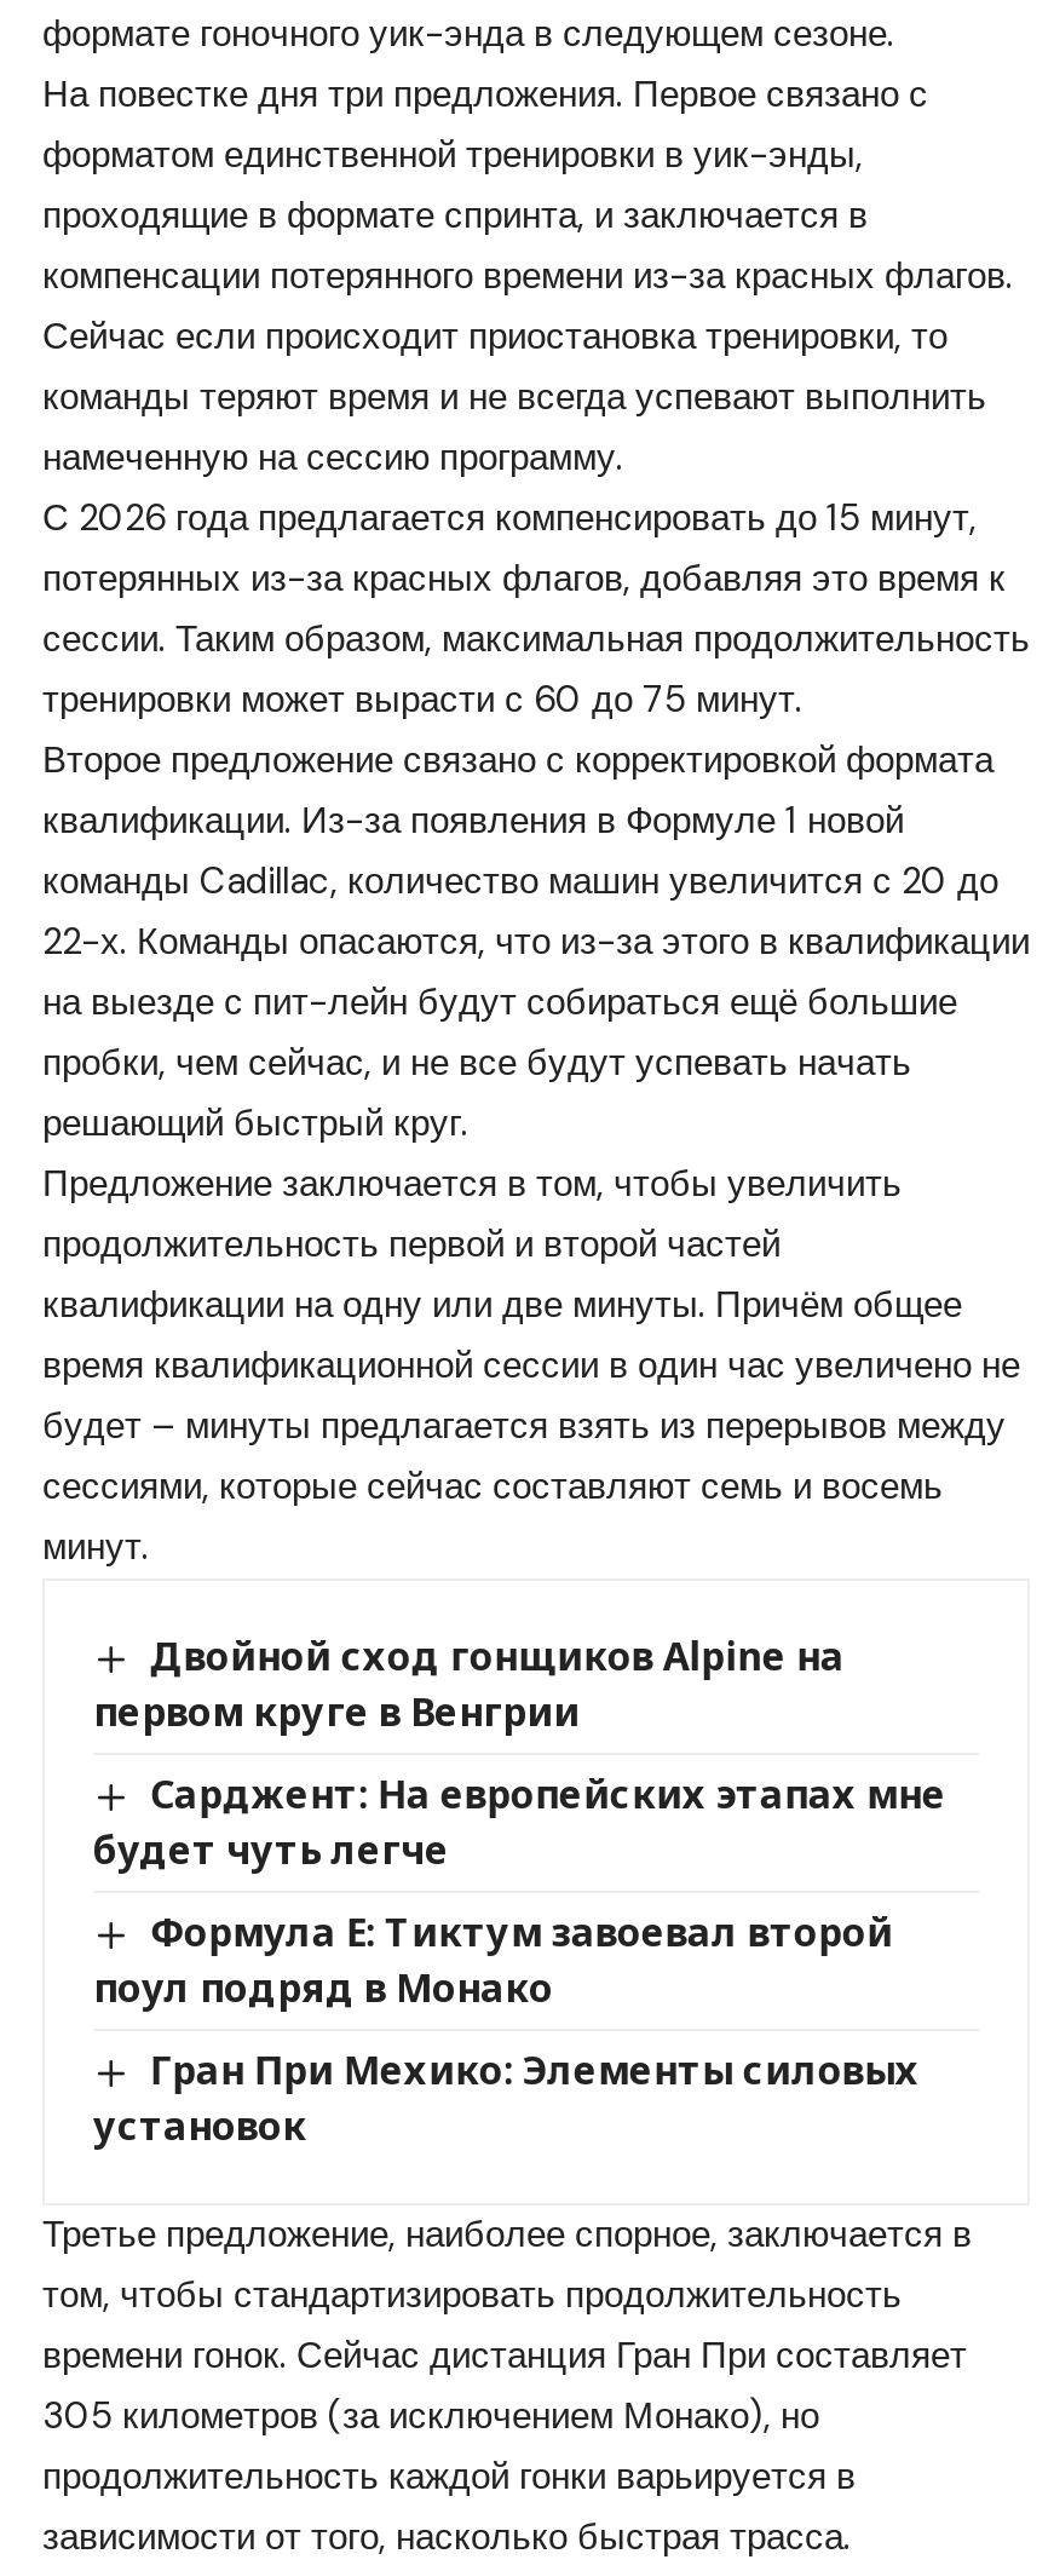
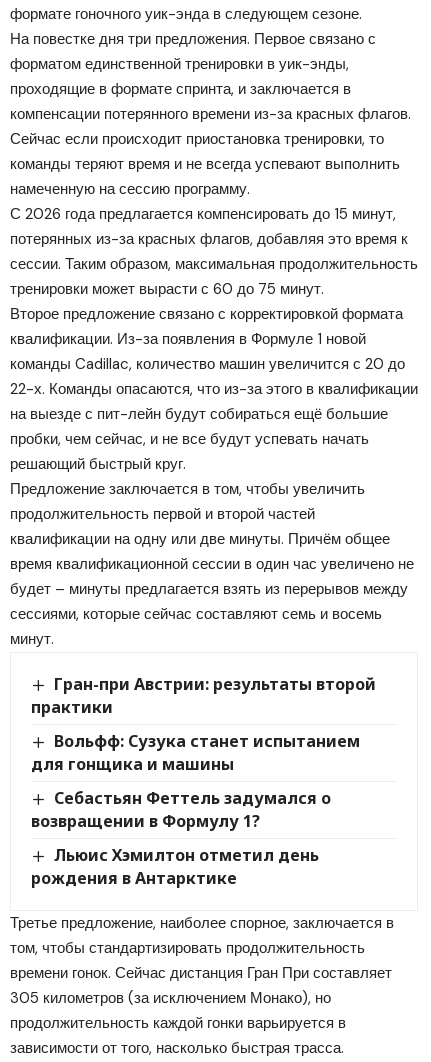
- Двойной сход гонщиков Alpine на
- первом круге в Венгрии
+ Гран-при Австрии: результаты второй
+ практики

- Сарджент: На европейских этапах мне
- будет чуть легче
+ Вольфф: Сузука станет испытанием
+ для гонщика и машины

- Формула E: Тиктум завоевал второй
- поул подряд в Монако
+ Себастьян Феттель задумался о
+ возвращении в Формулу 1?

- Гран При Мехико: Элементы силовых
- установок
+ Льюис Хэмилтон отметил день
+ рождения в Антарктике
